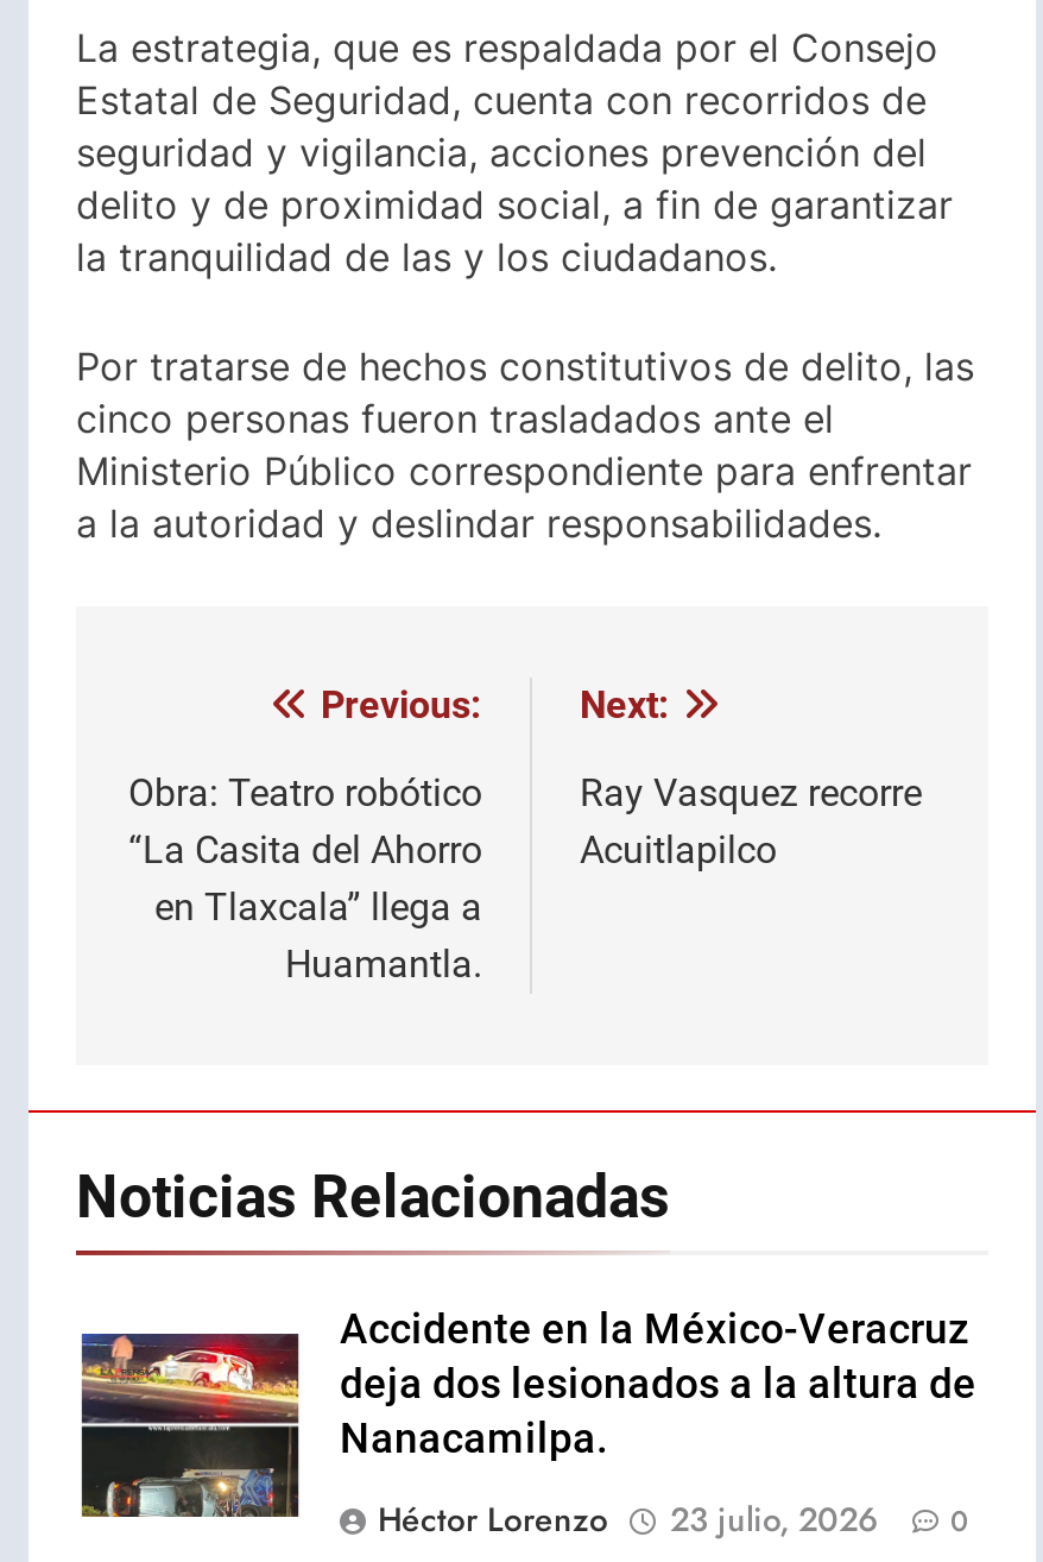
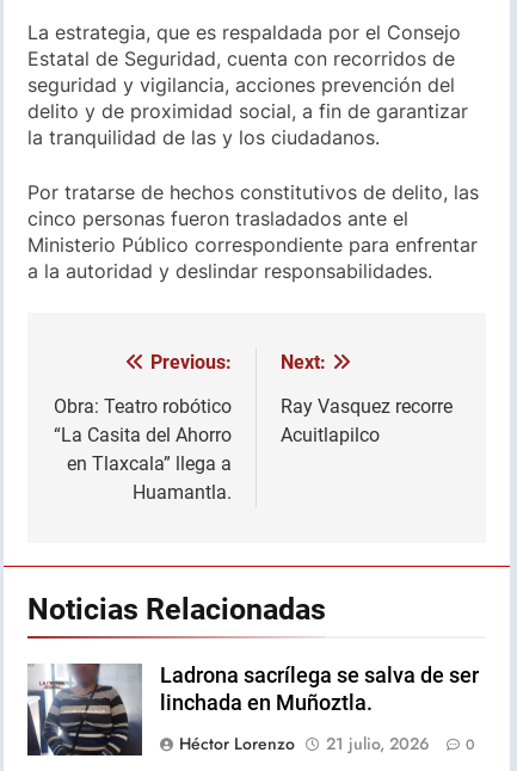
- [image]
- Accidente en la México-Veracruz
- deja dos lesionados a la altura de
- Nanacamilpa.
+ [image]
+ Ladrona sacrílega se salva de ser
+ linchada en Muñoztla.

- Héctor Lorenzo 23 julio, 2026 0
+ Héctor Lorenzo 21 julio, 2026 0
